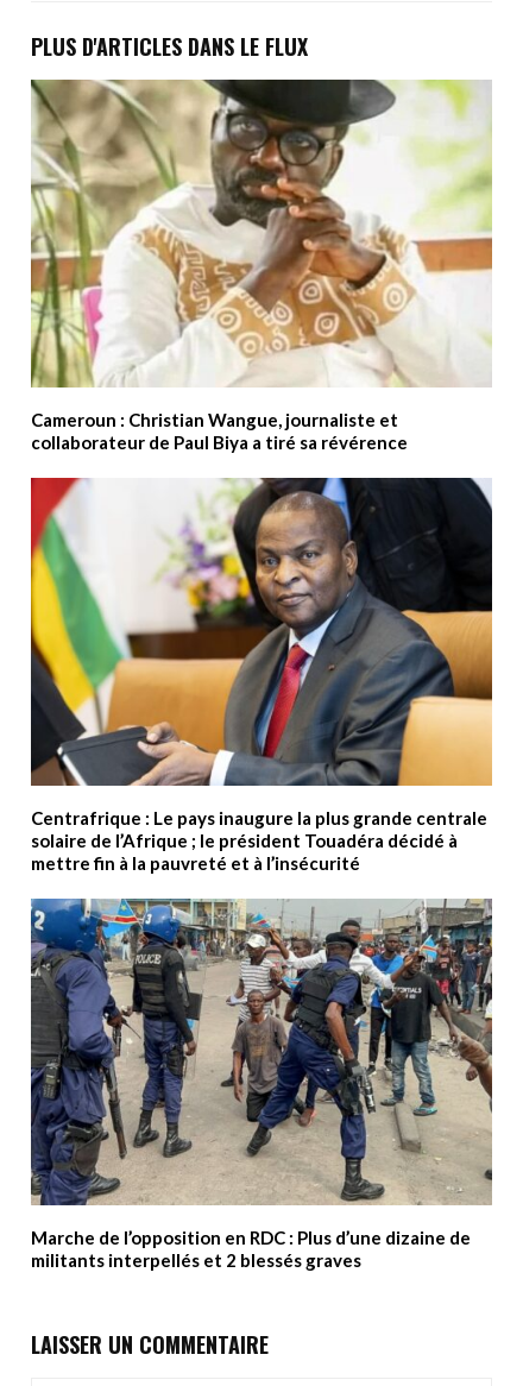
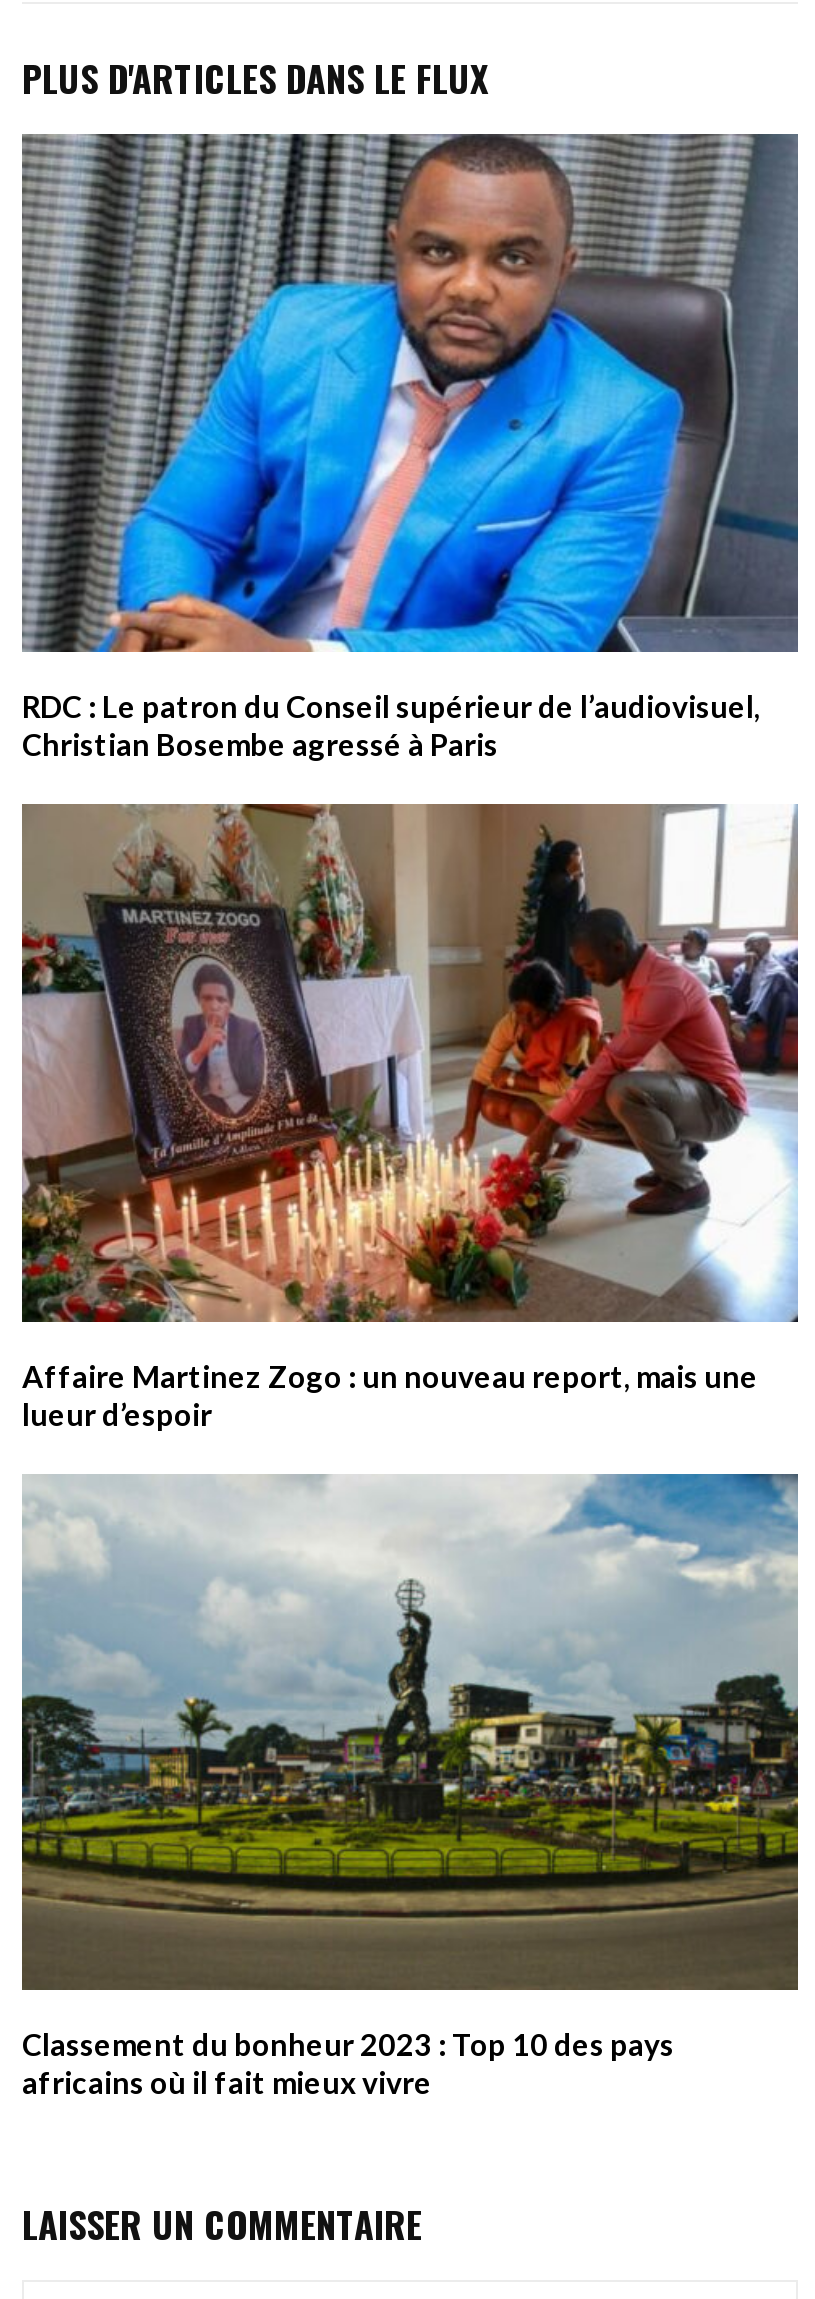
- [image]
- Cameroun : Christian Wangue, journaliste et
- collaborateur de Paul Biya a tiré sa révérence
+ [image]
+ RDC : Le patron du Conseil supérieur de l’audiovisuel,
+ Christian Bosembe agressé à Paris

- [image]
- Centrafrique : Le pays inaugure la plus grande centrale
- solaire de l’Afrique ; le président Touadéra décidé à
- mettre fin à la pauvreté et à l’insécurité
+ [image]
+ Affaire Martinez Zogo : un nouveau report, mais une
+ lueur d’espoir

- [image]
- Marche de l’opposition en RDC : Plus d’une dizaine de
- militants interpellés et 2 blessés graves
+ [image]
+ Classement du bonheur 2023 : Top 10 des pays
+ africains où il fait mieux vivre
